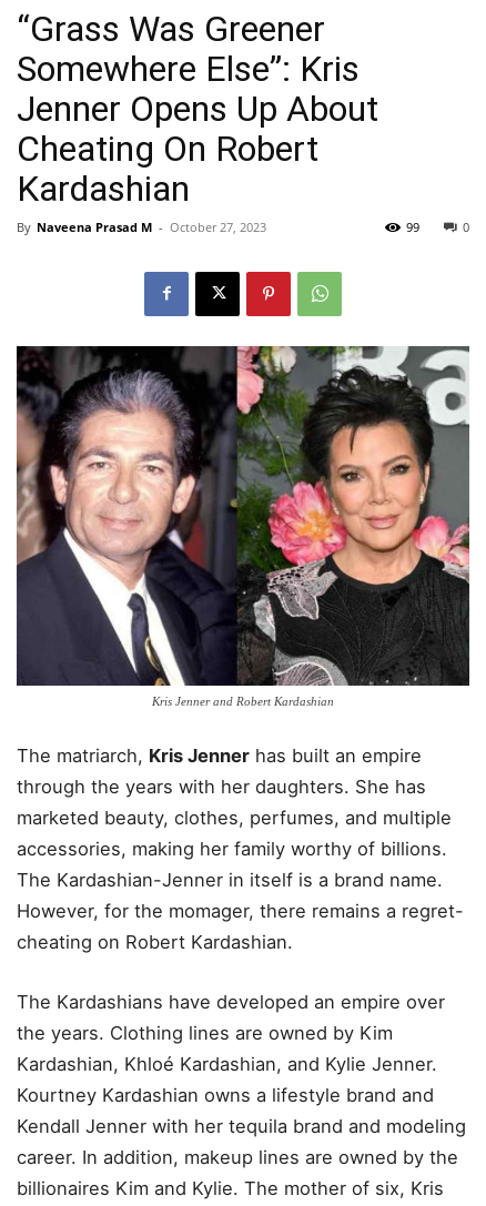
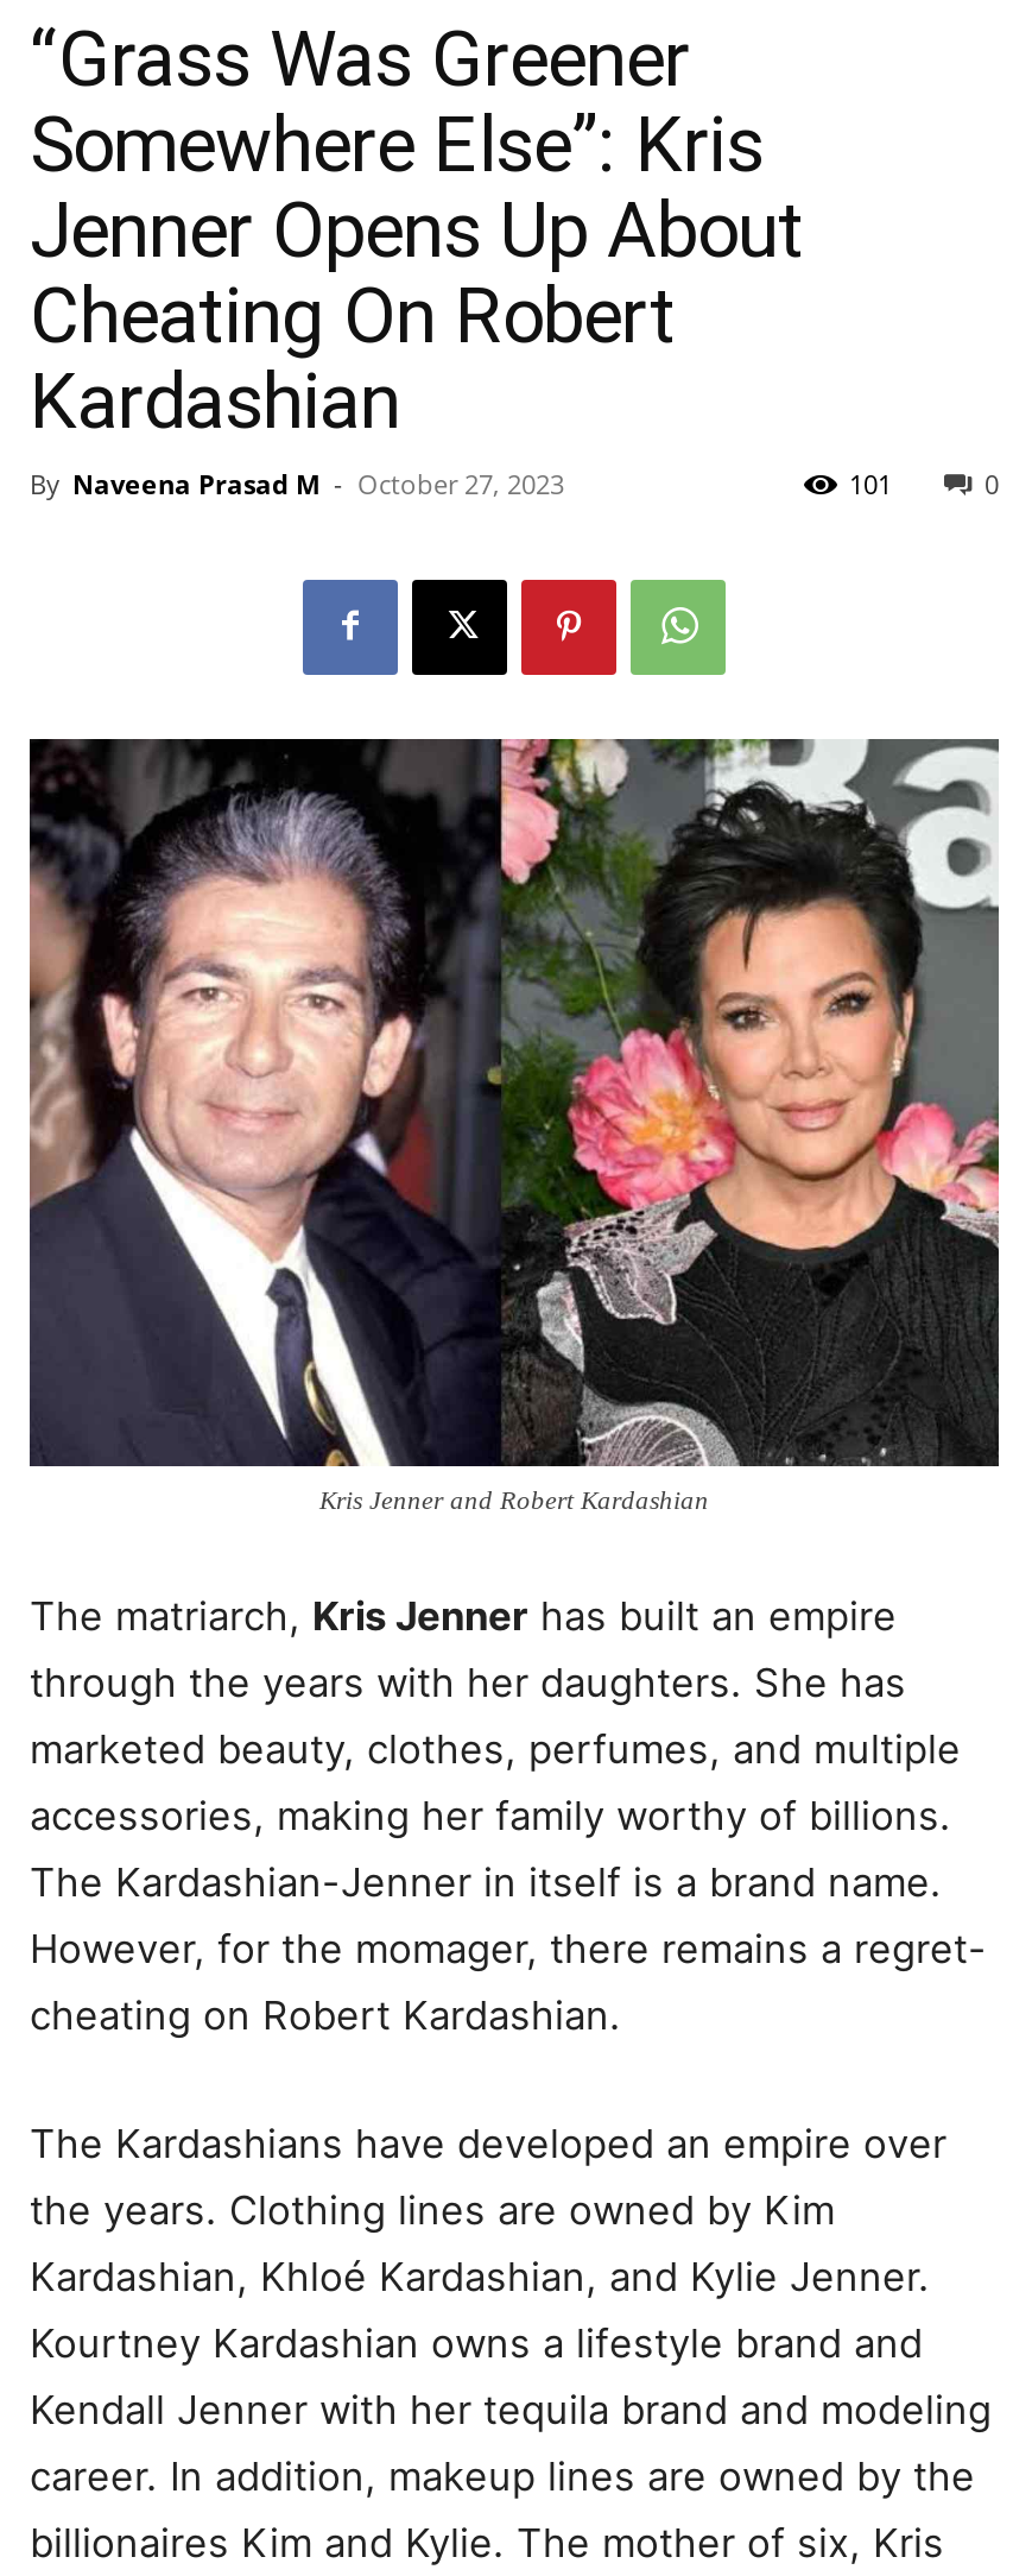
- 99
+ 101
